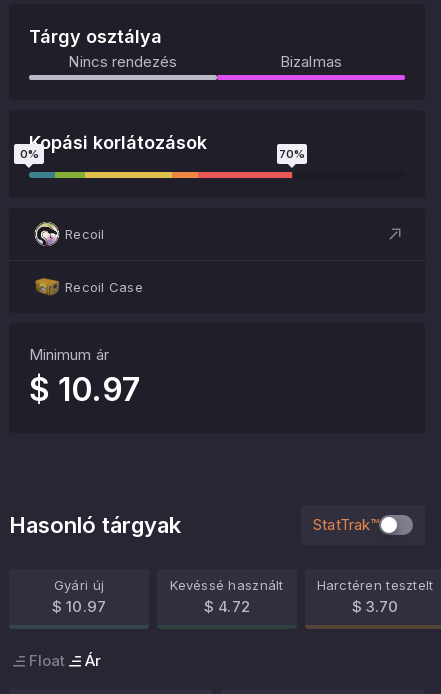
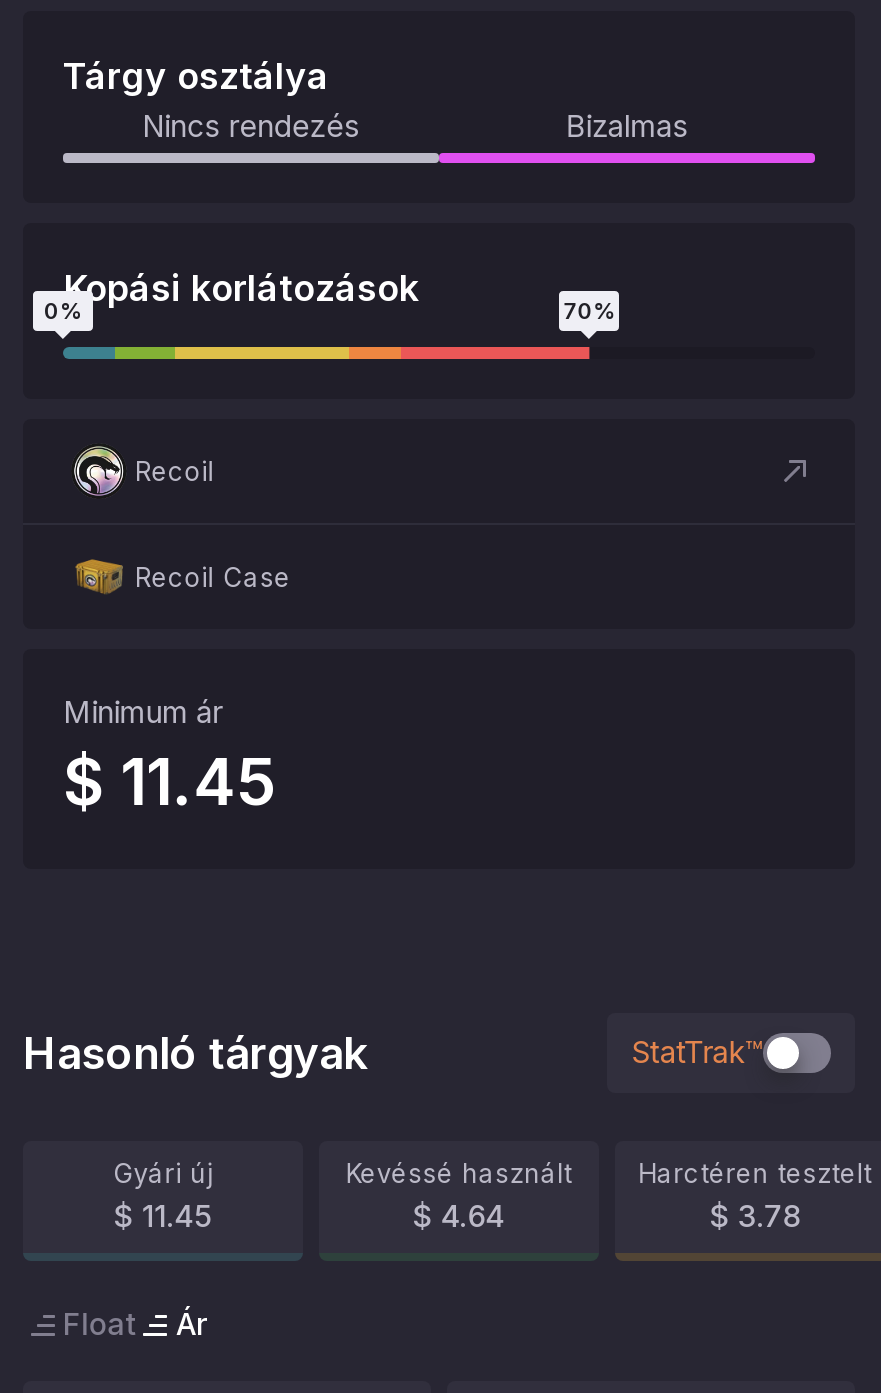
- $ 10.97
+ $ 11.45

- $ 10.97
+ $ 11.45

- $ 4.72
+ $ 4.64

- $ 3.70
+ $ 3.78
